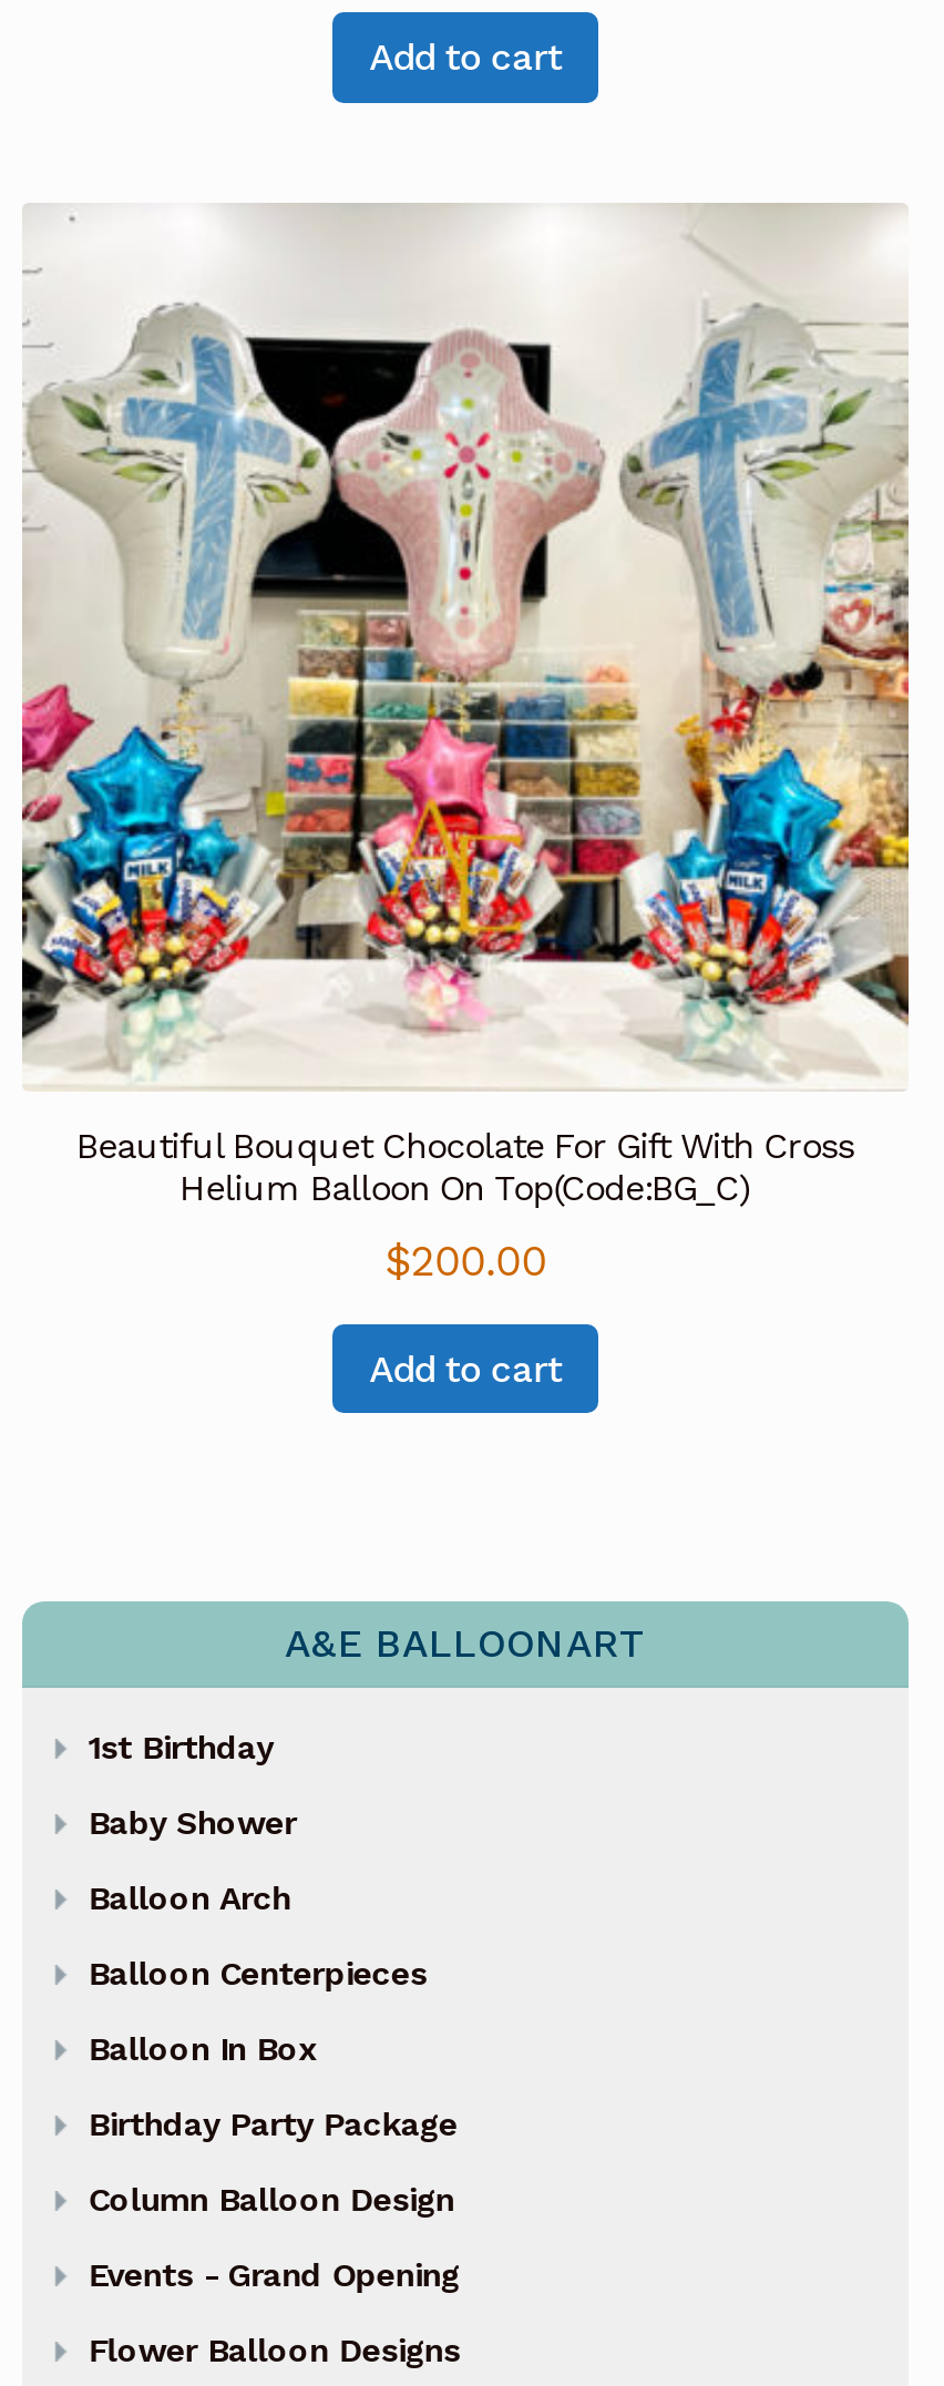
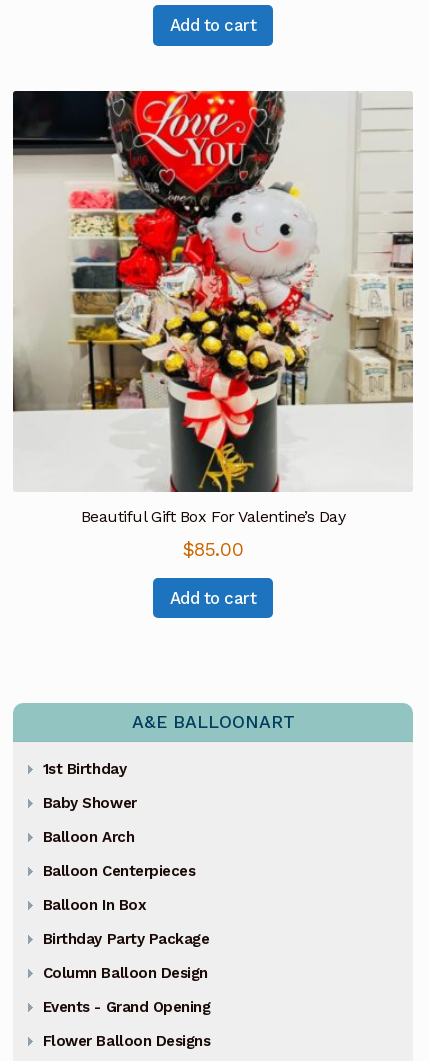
- [image]
- Beautiful Bouquet Chocolate For Gift With Cross
- Helium Balloon On Top(Code:BG_C)
+ [image]
+ Beautiful Gift Box For Valentine’s Day

- $200.00
+ $85.00
